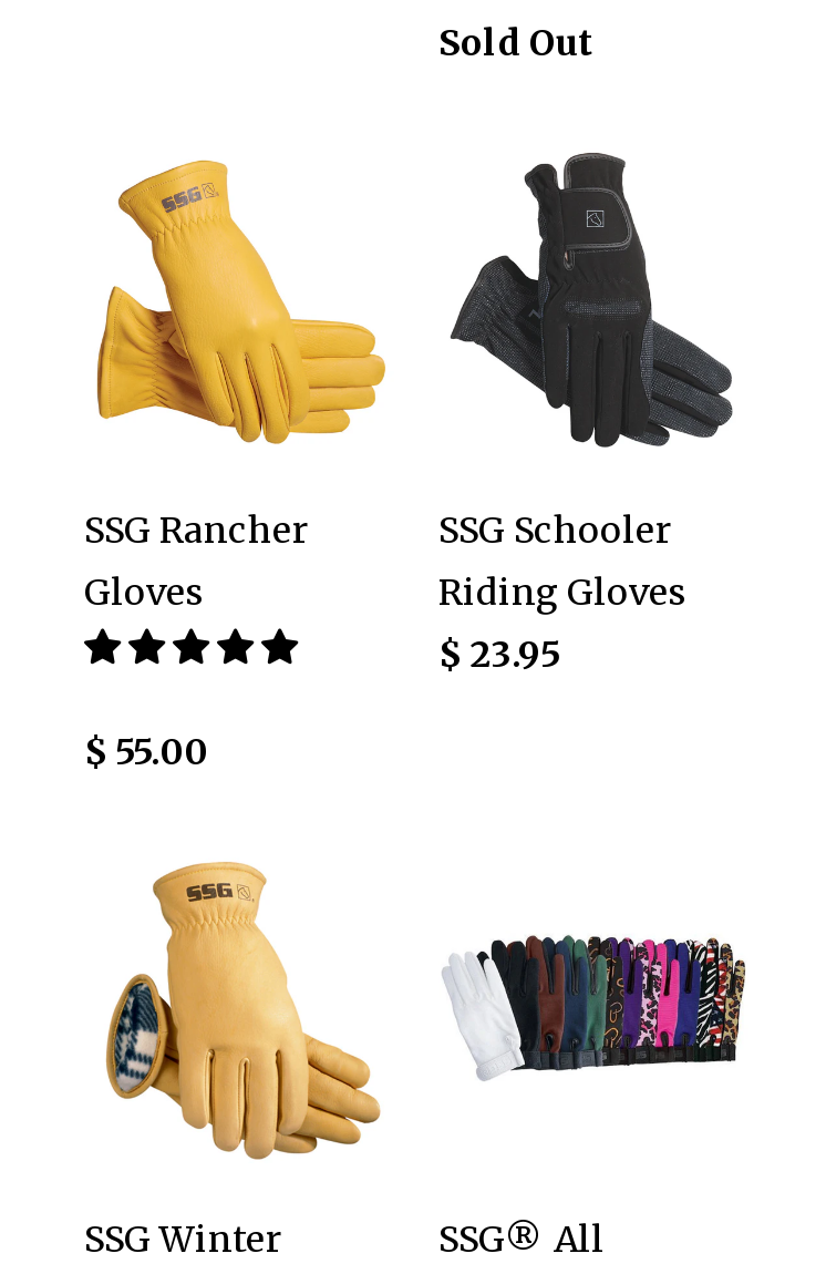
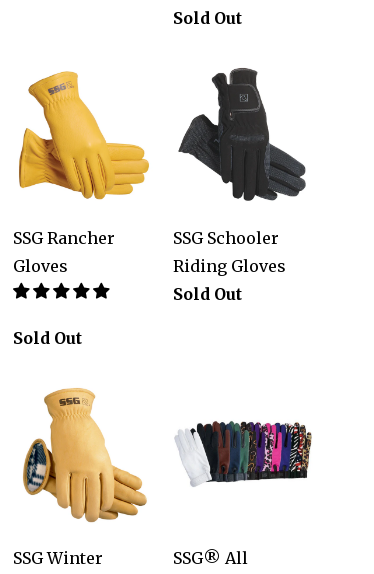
- $ 23.95
+ Sold Out

- $ 55.00
+ Sold Out
